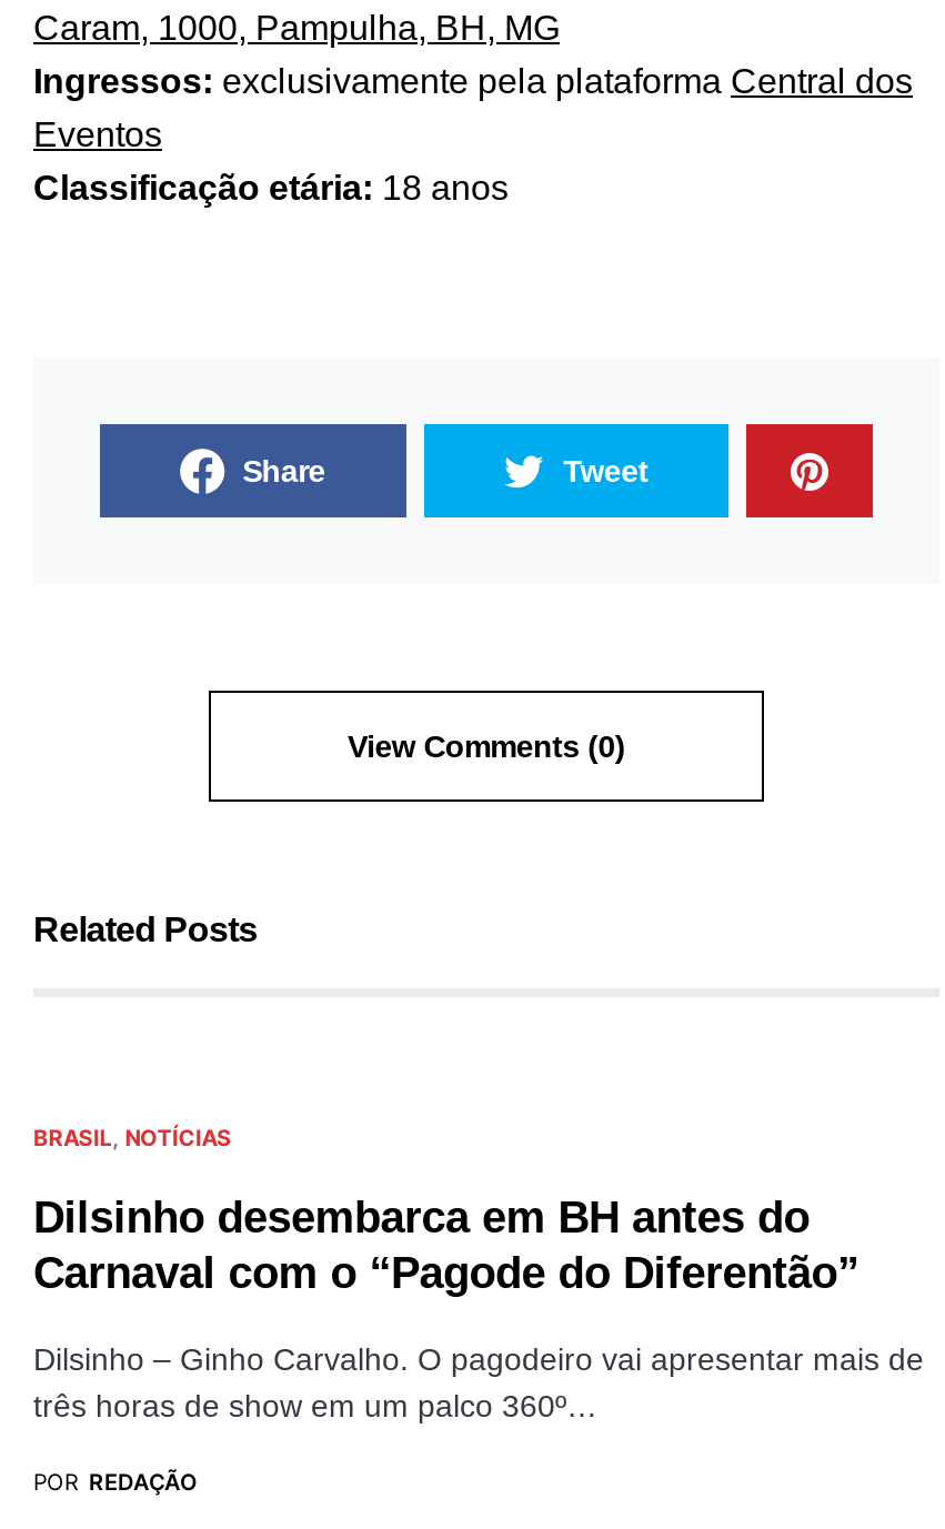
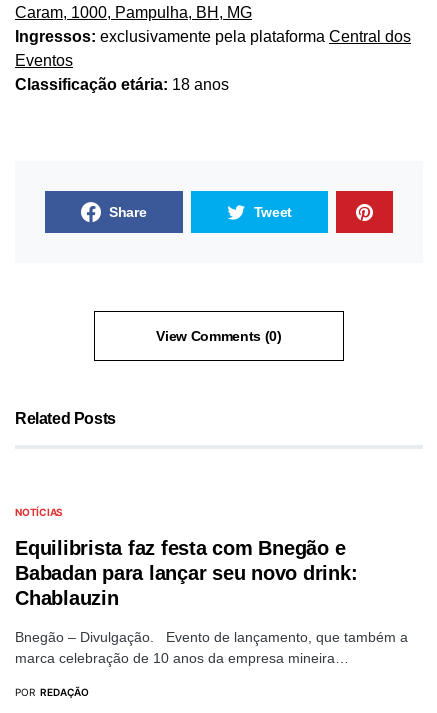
- BRASIL NOTÍCIAS
+ NOTÍCIAS

- Dilsinho desembarca em BH antes do
- Carnaval com o “Pagode do Diferentão”
+ Equilibrista faz festa com Bnegão e
+ Babadan para lançar seu novo drink:
+ Chablauzin

- Dilsinho – Ginho Carvalho. O pagodeiro vai apresentar mais de
- três horas de show em um palco 360º…
+ Bnegão – Divulgação. Evento de lançamento, que também a
+ marca celebração de 10 anos da empresa mineira…
